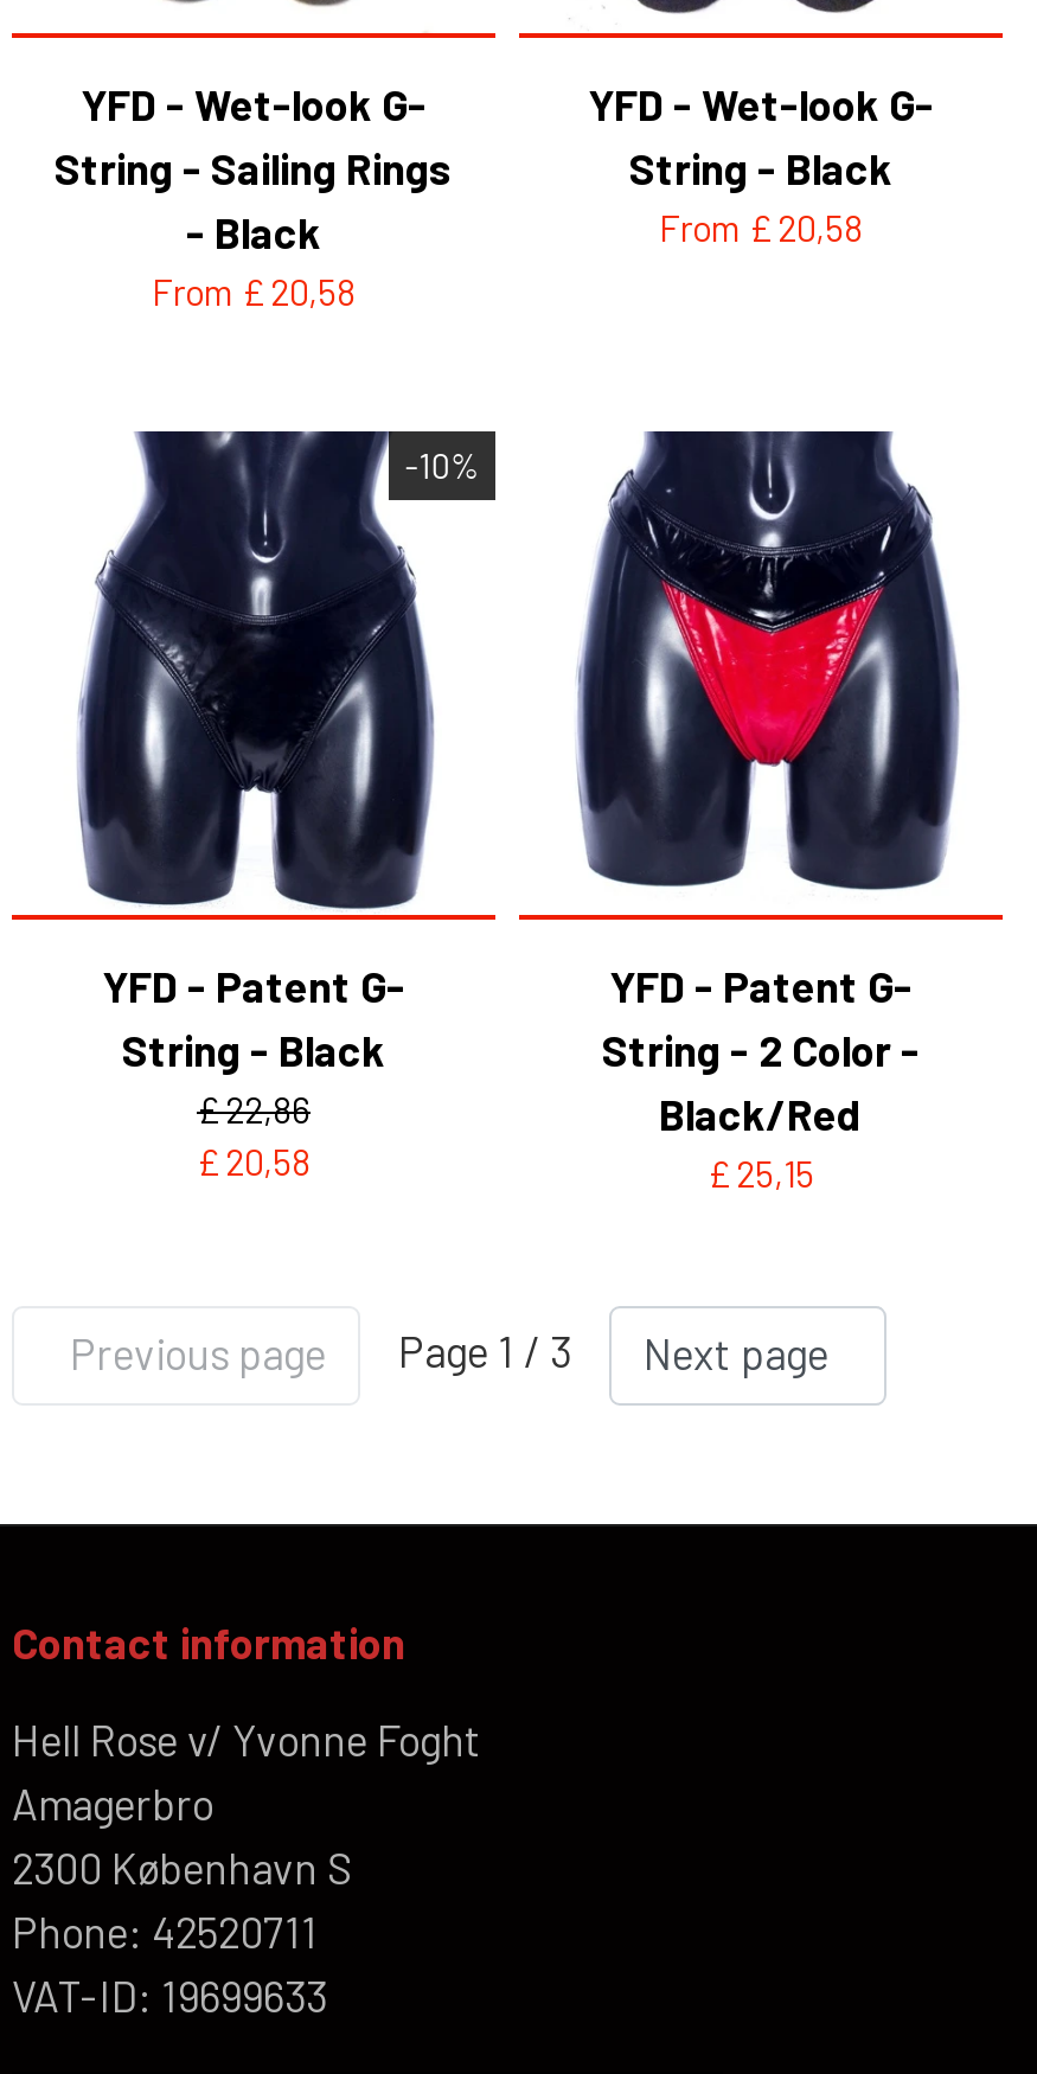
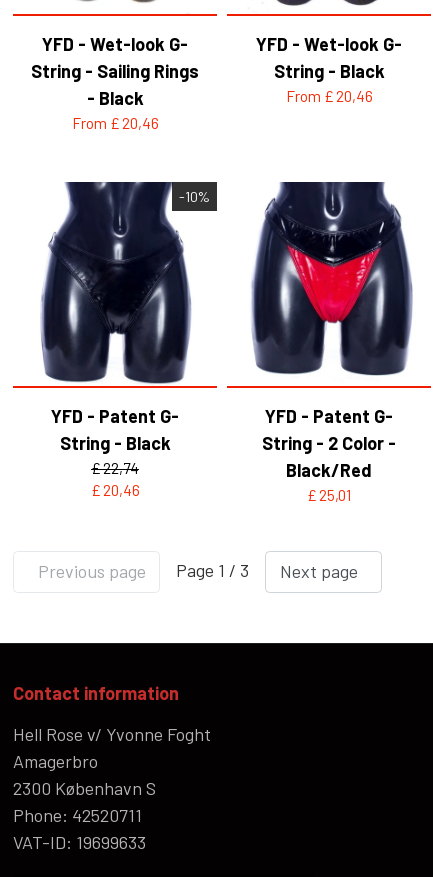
- From £ 20,58
+ From £ 20,46

- From £ 20,58
+ From £ 20,46

- £ 22,86
+ £ 22,74

- £ 20,58
+ £ 20,46

- £ 25,15
+ £ 25,01
